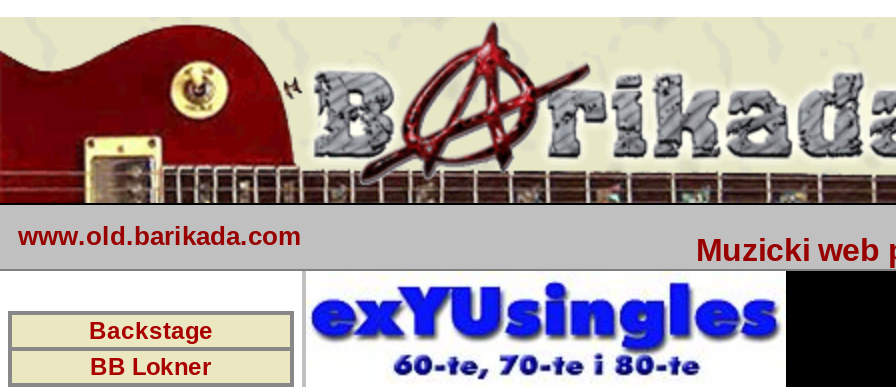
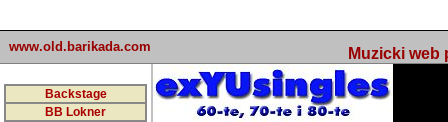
- [image]
